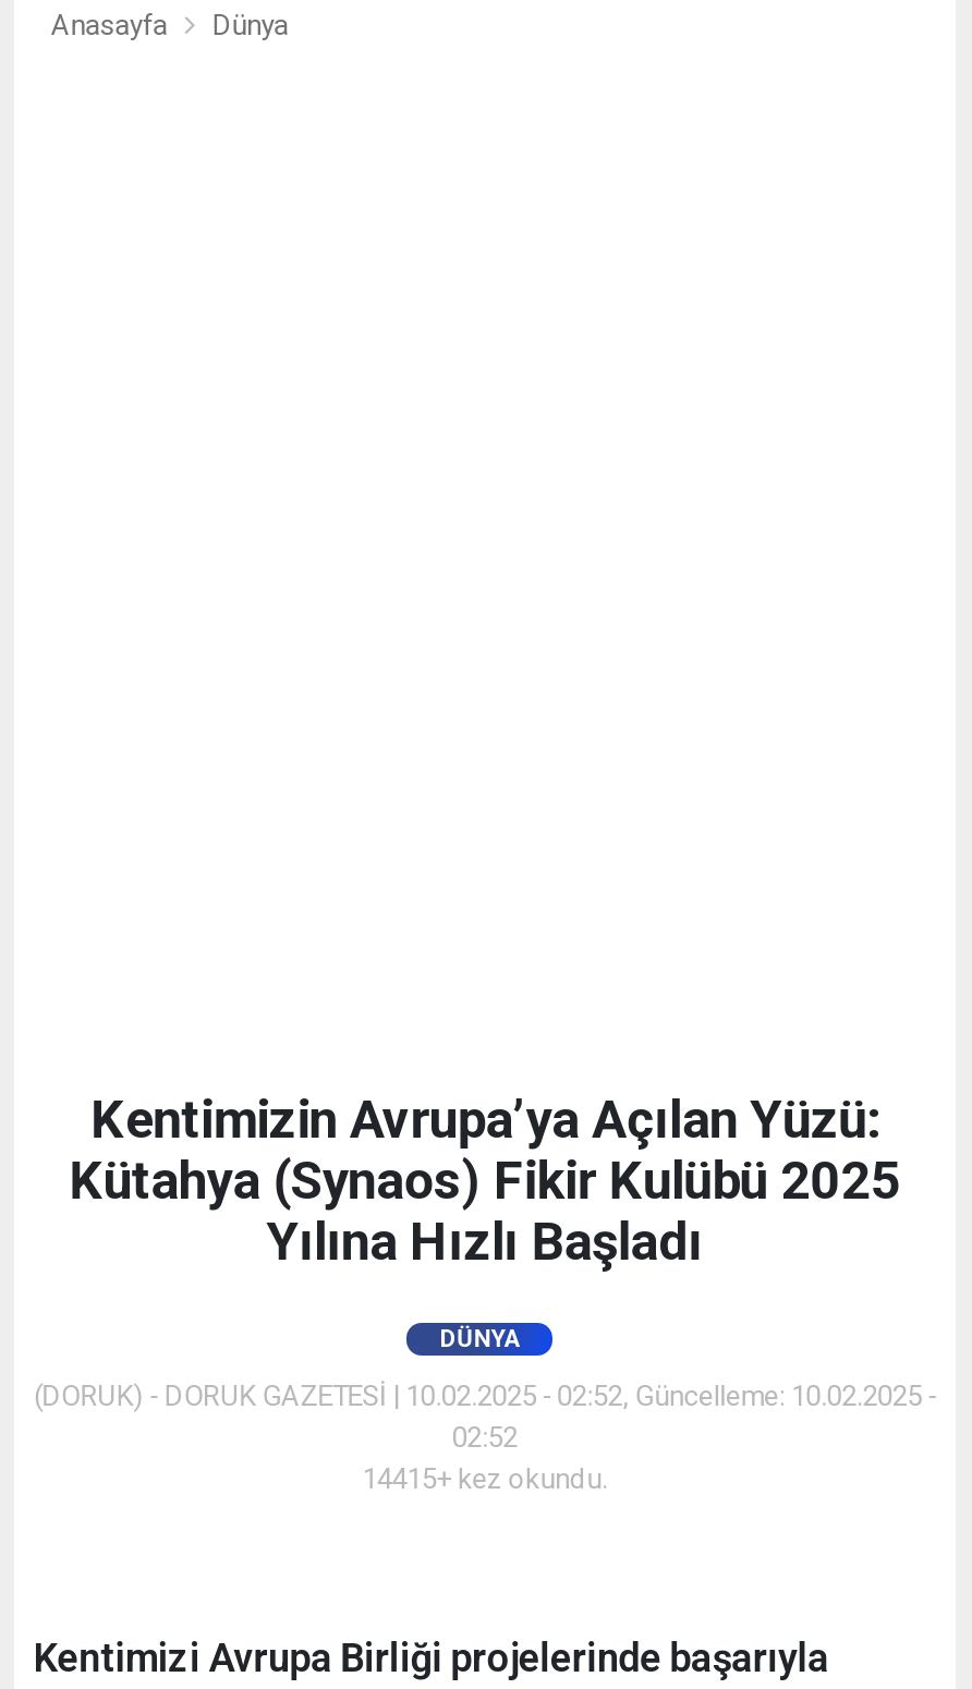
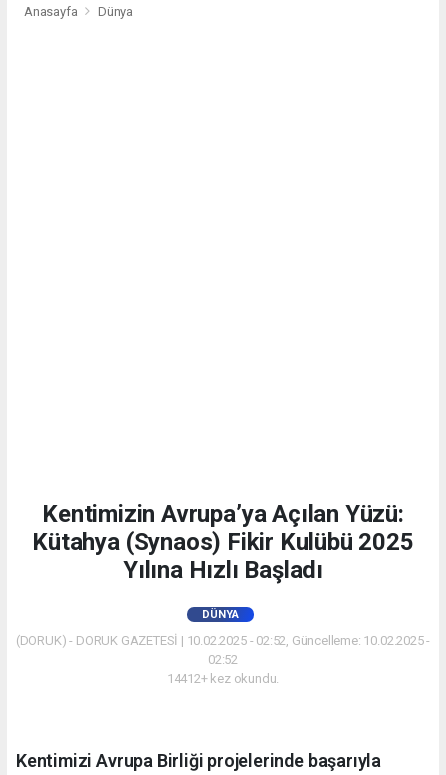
- 14415+ kez okundu.
+ 14412+ kez okundu.
